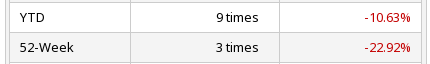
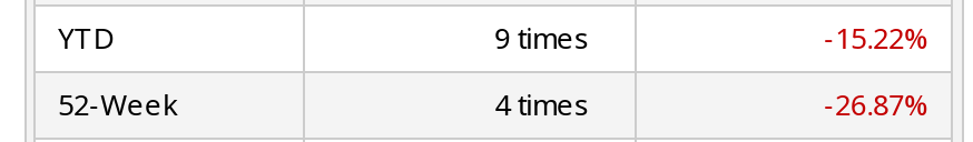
- -10.63%
+ -15.22%

- 3 times
+ 4 times

- -22.92%
+ -26.87%
